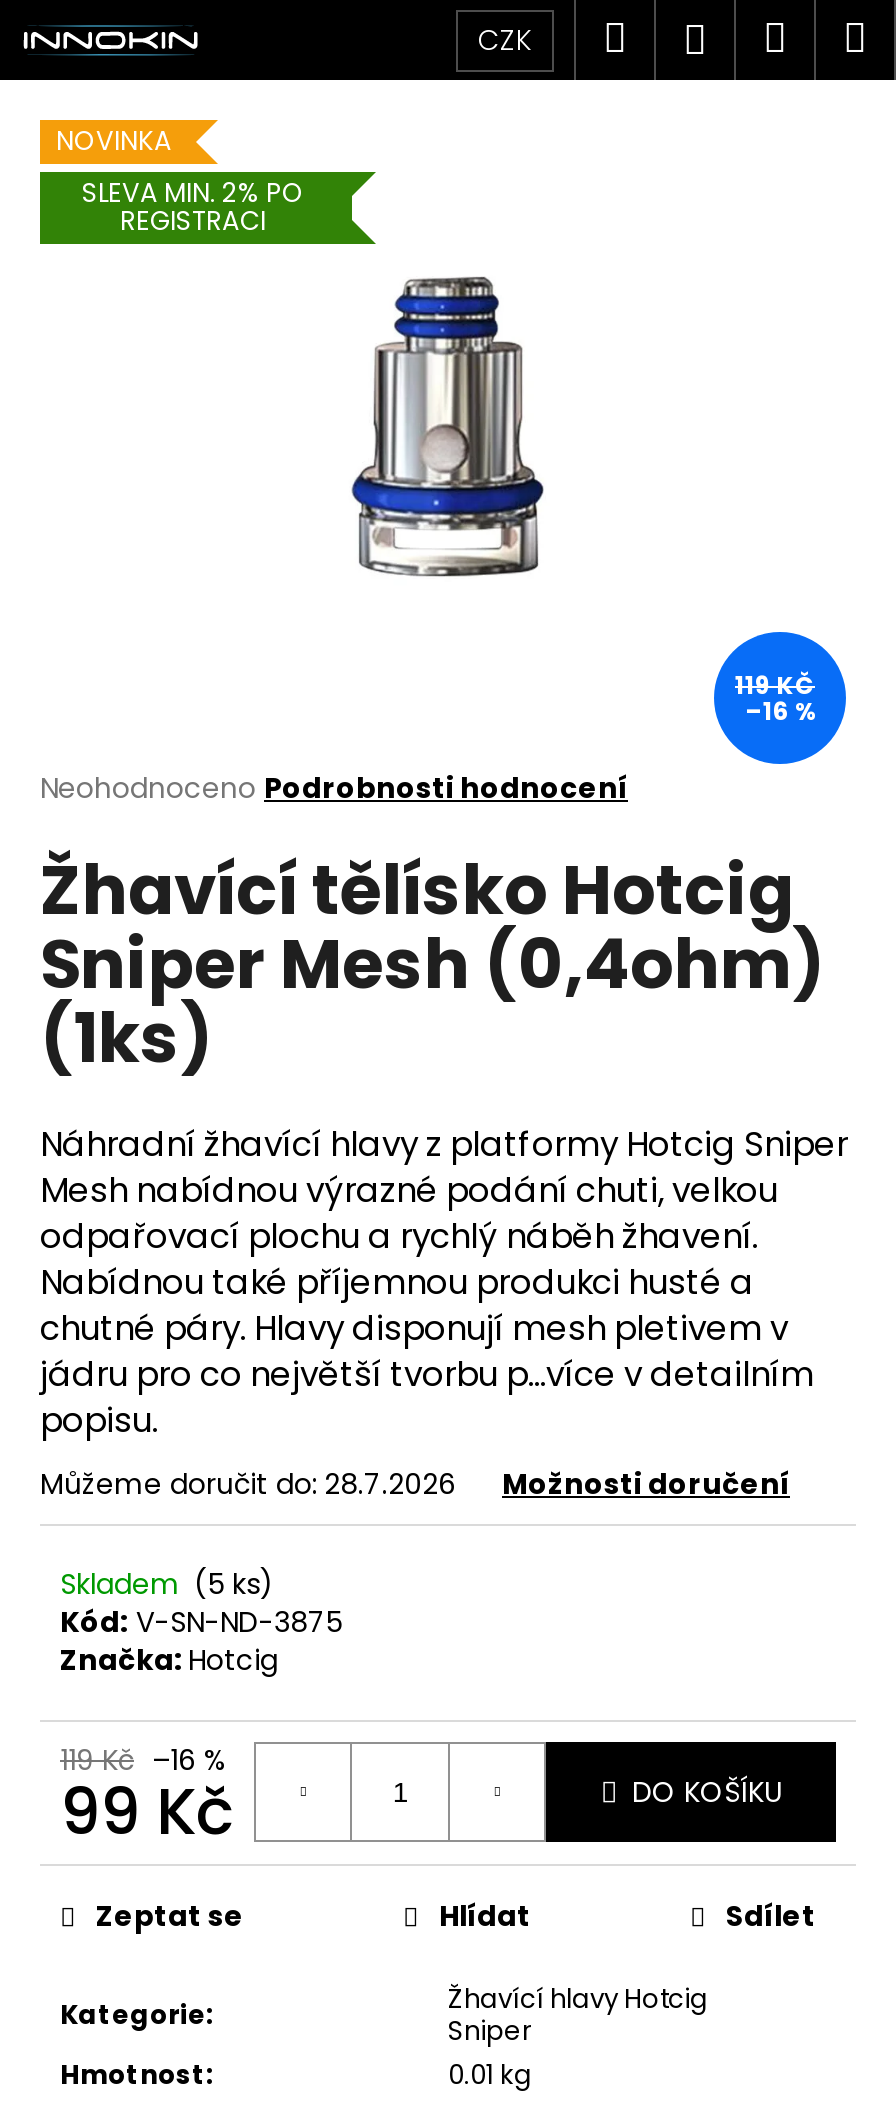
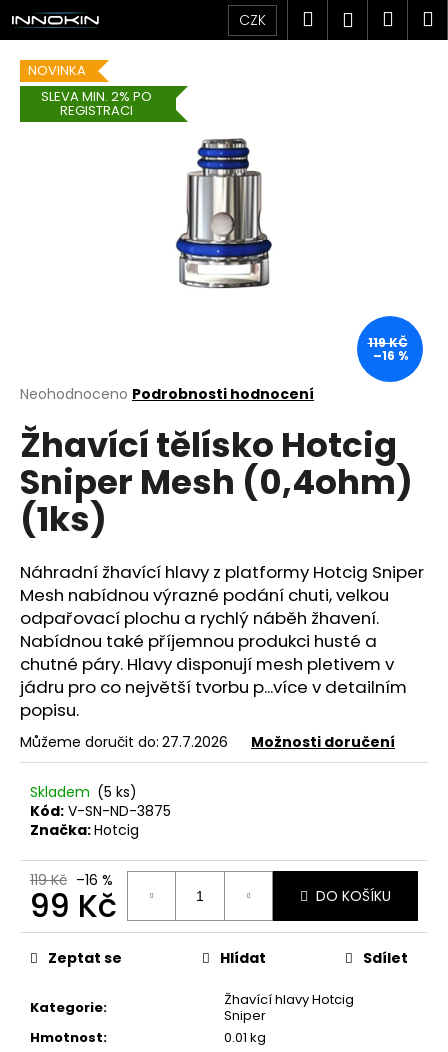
- Můžeme doručit do: 28.7.2026
+ Můžeme doručit do: 27.7.2026
